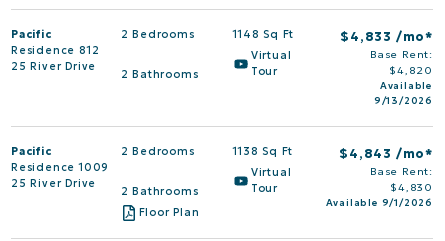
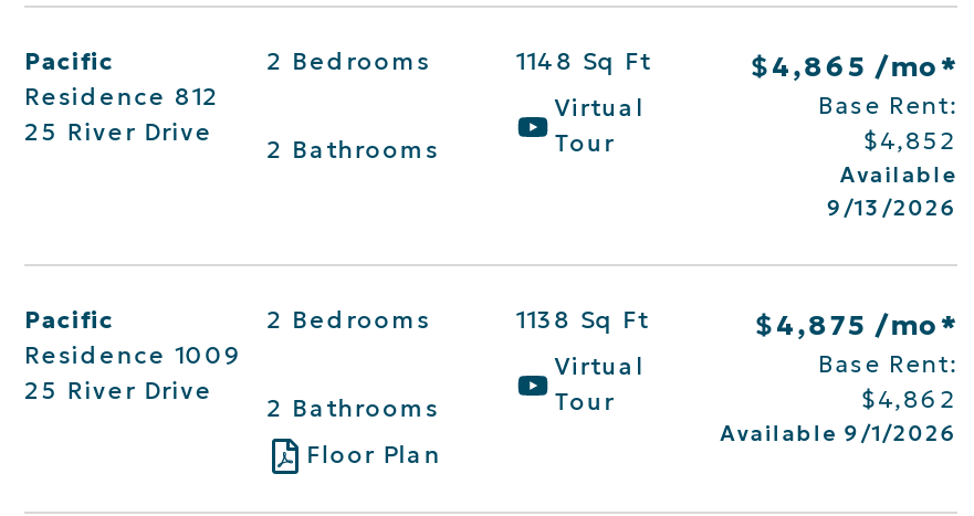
- $4,833 /mo*
+ $4,865 /mo*

- $4,820
+ $4,852

- $4,843 /mo*
+ $4,875 /mo*

- $4,830
+ $4,862
